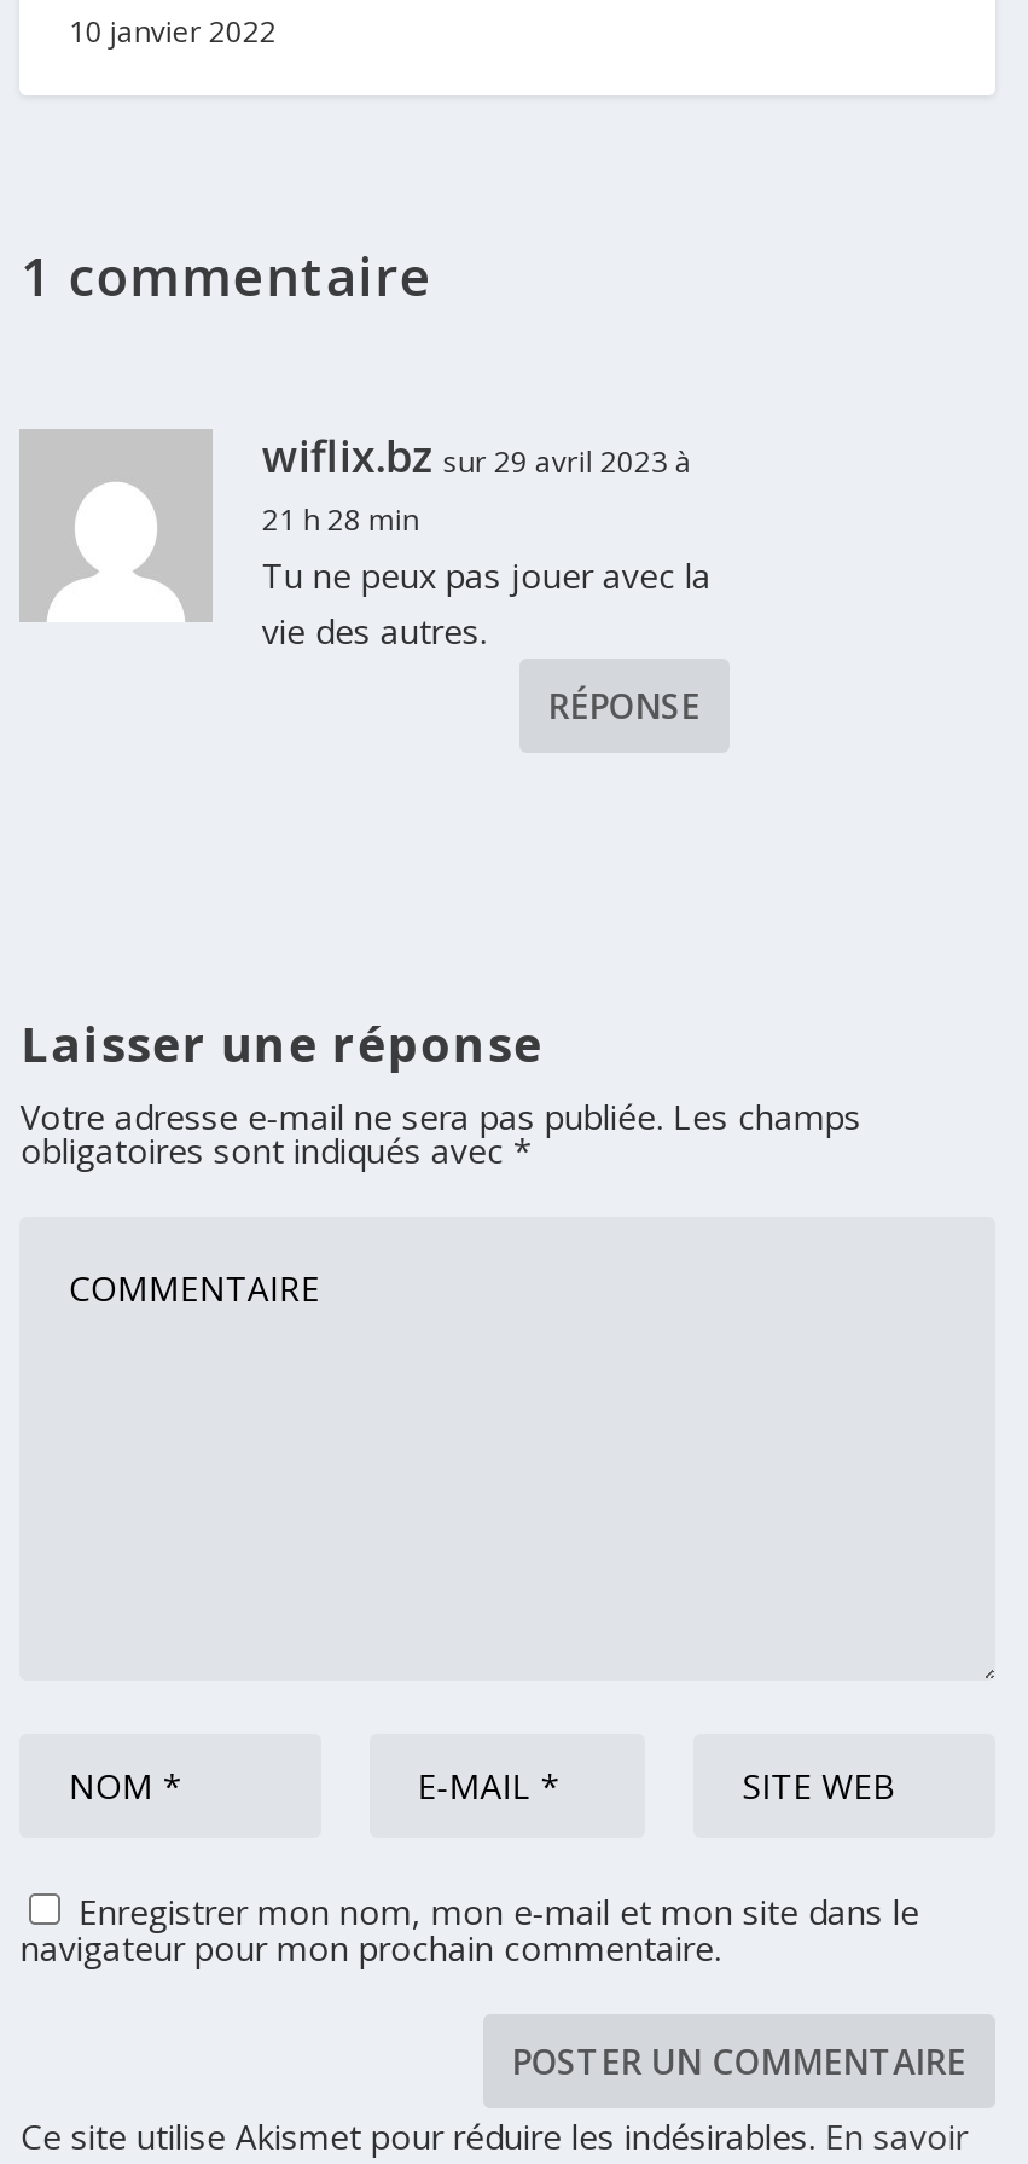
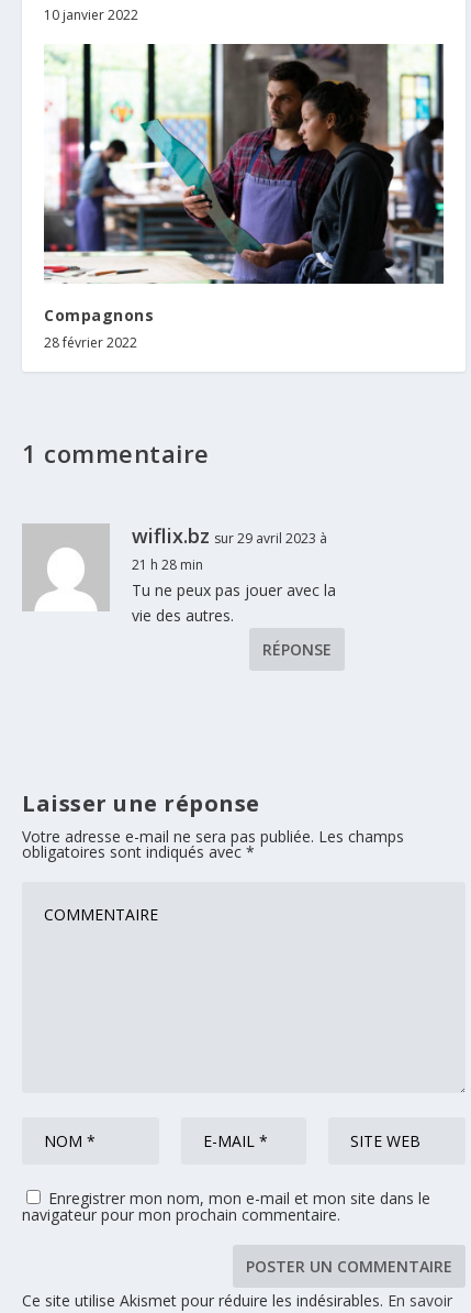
+ [image]
+ Compagnons
+ 28 février 2022
